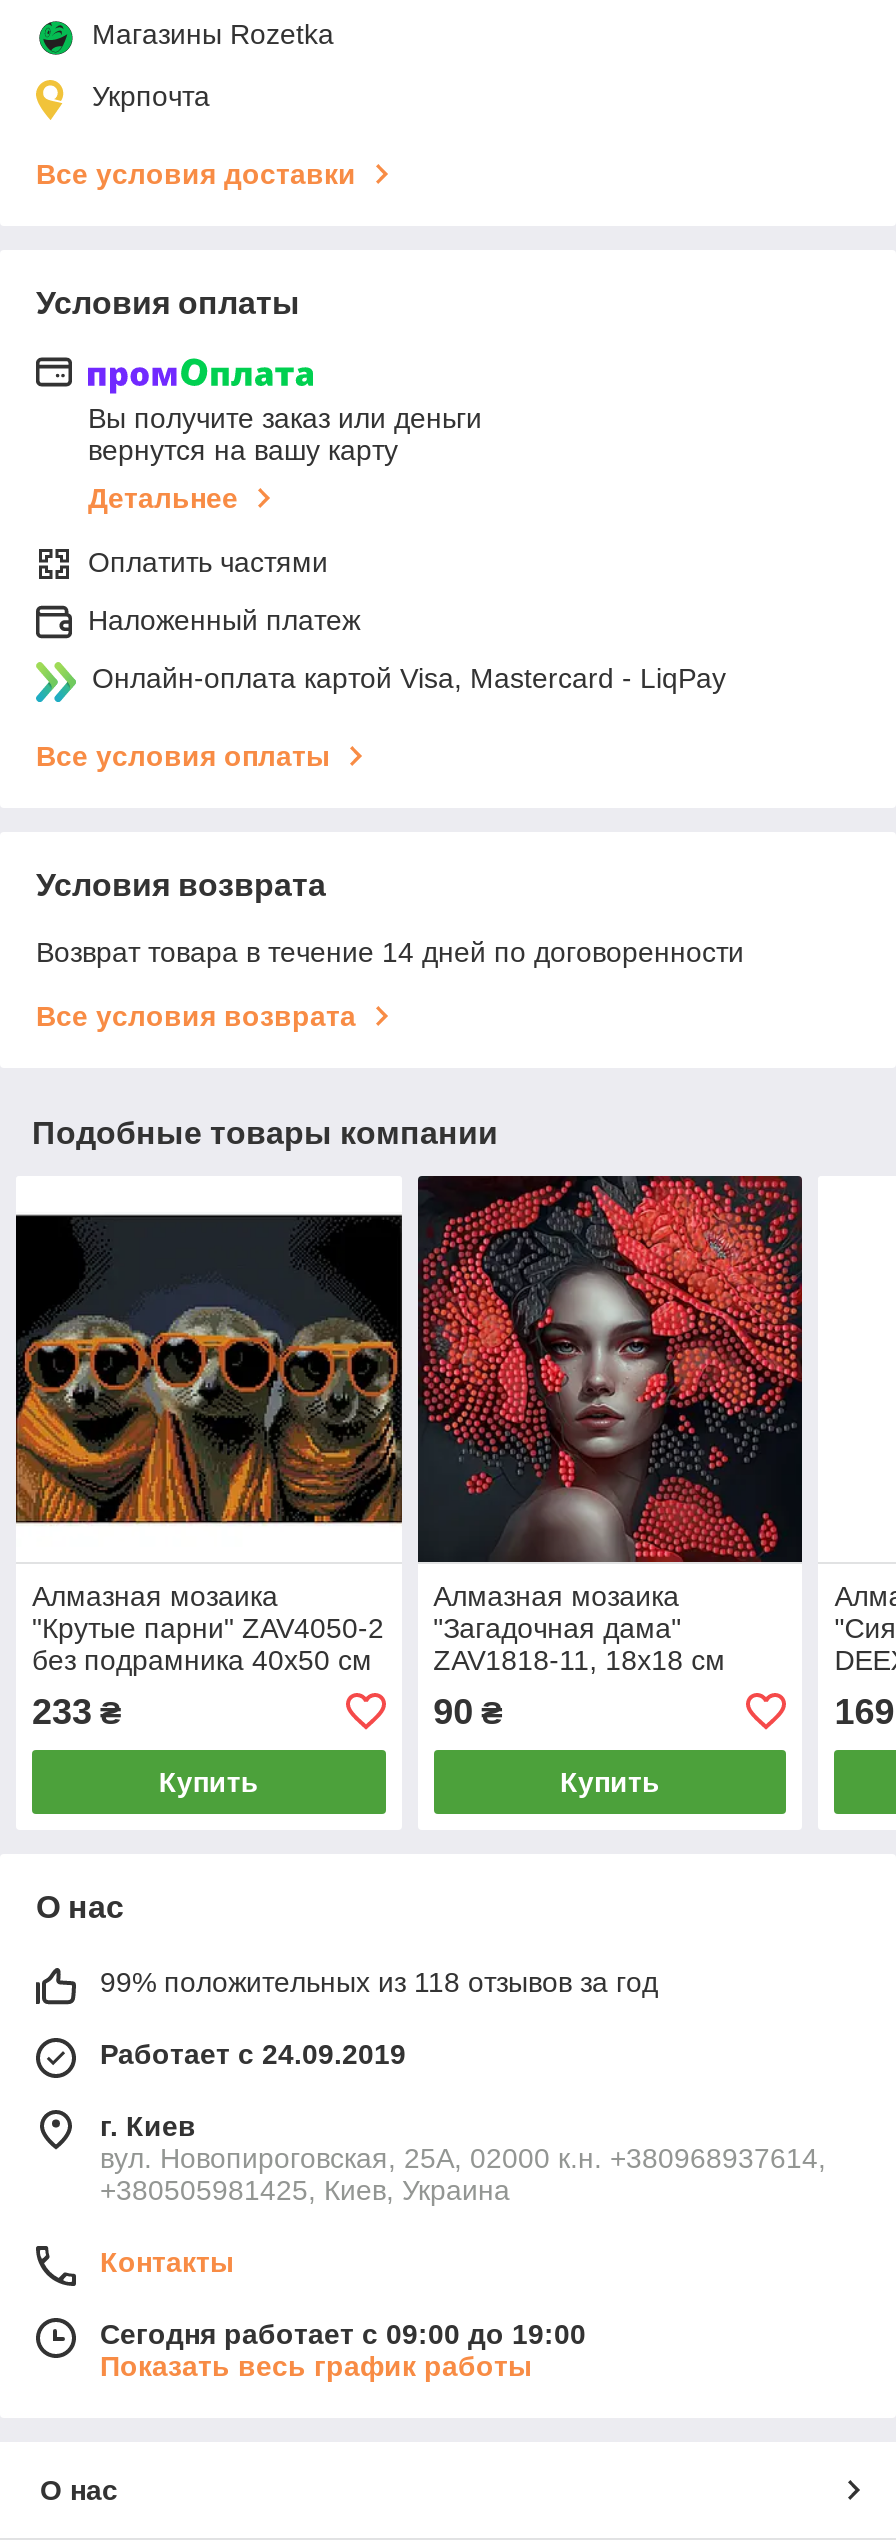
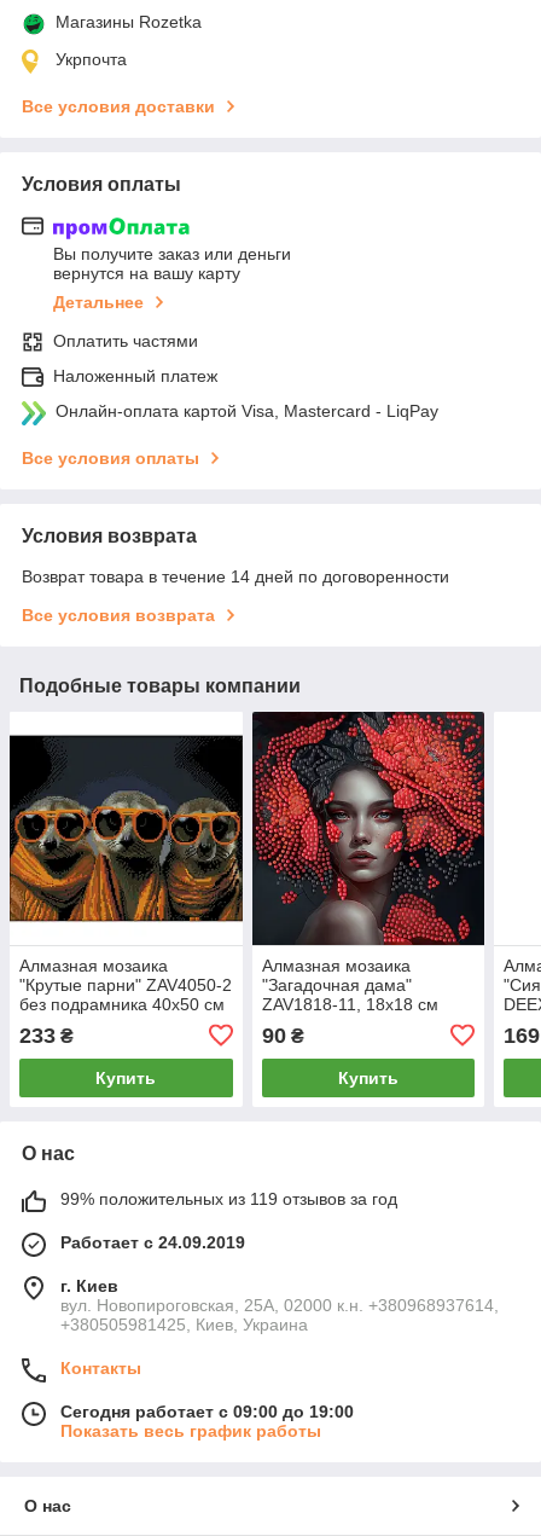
- 99% положительных из 118 отзывов за год
+ 99% положительных из 119 отзывов за год
